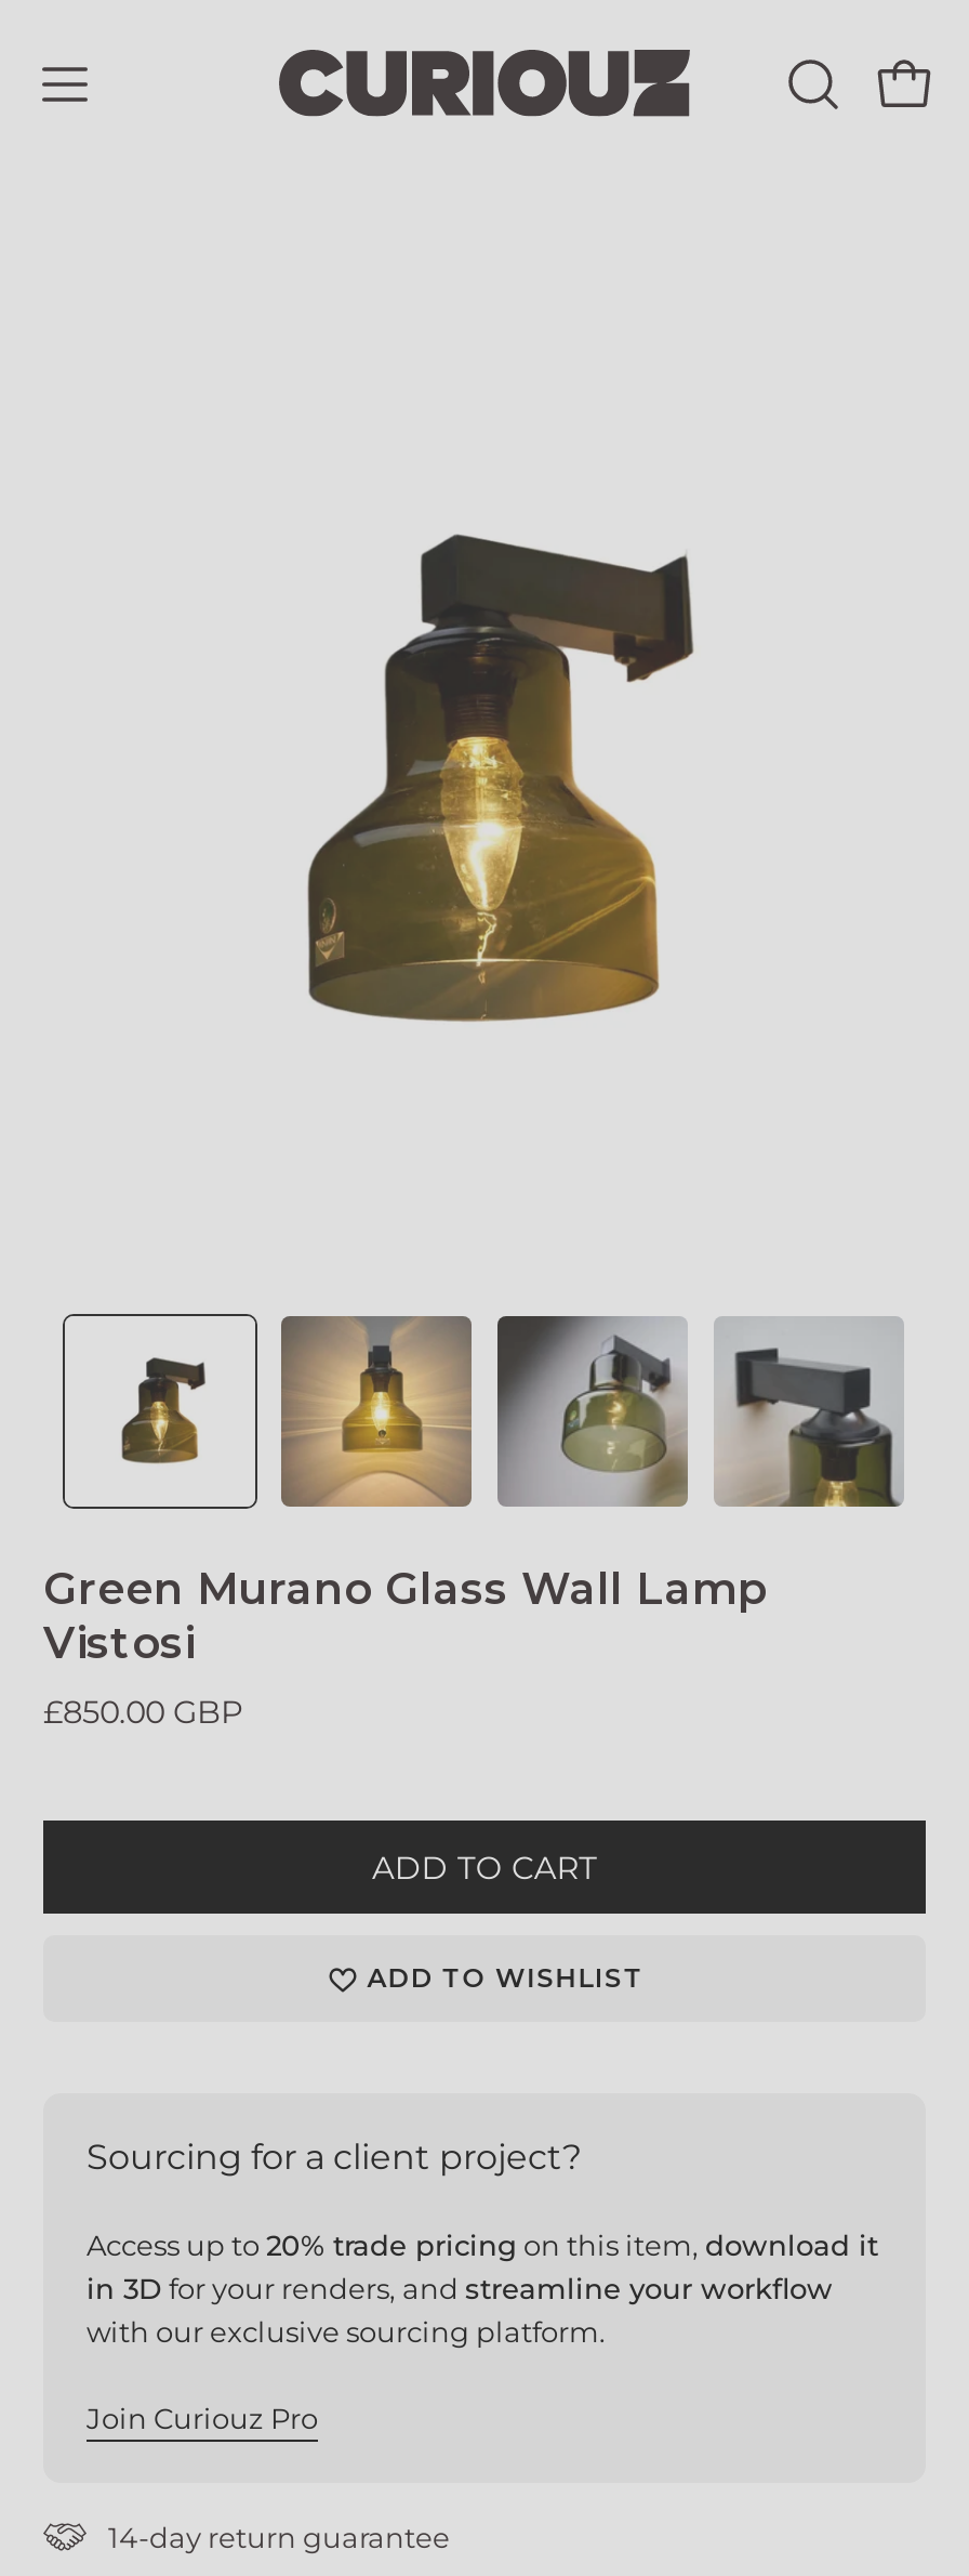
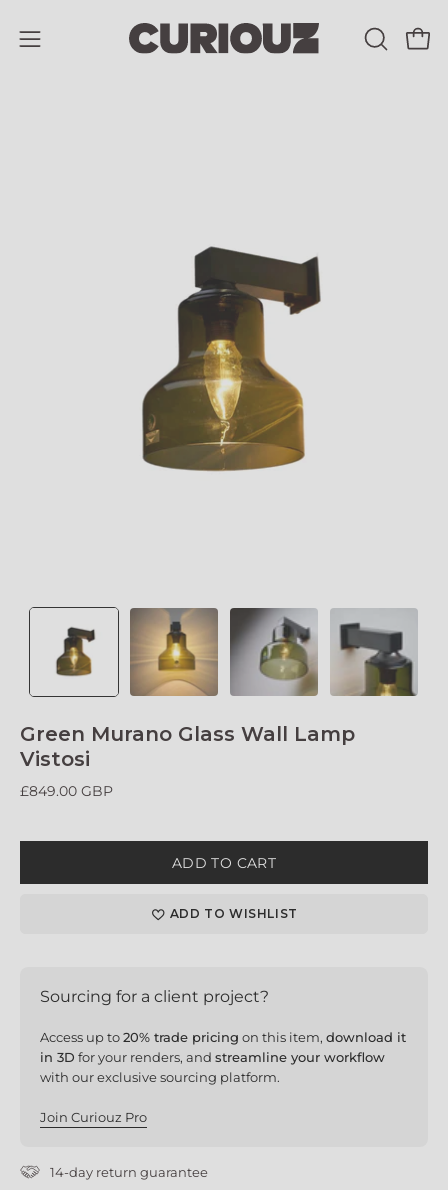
- £850.00 GBP
+ £849.00 GBP
